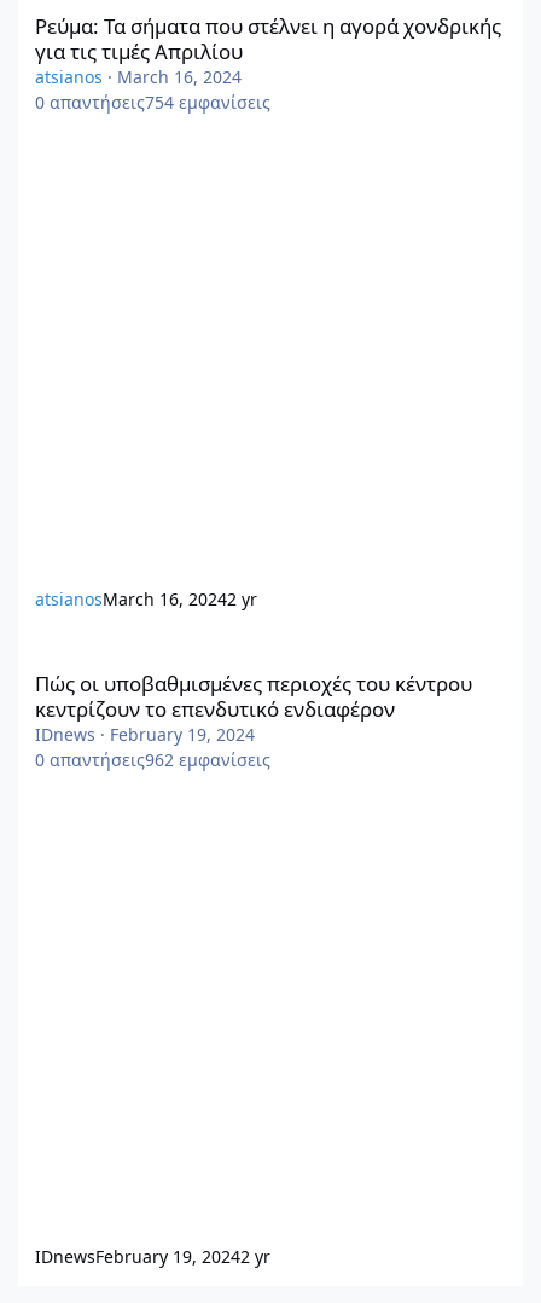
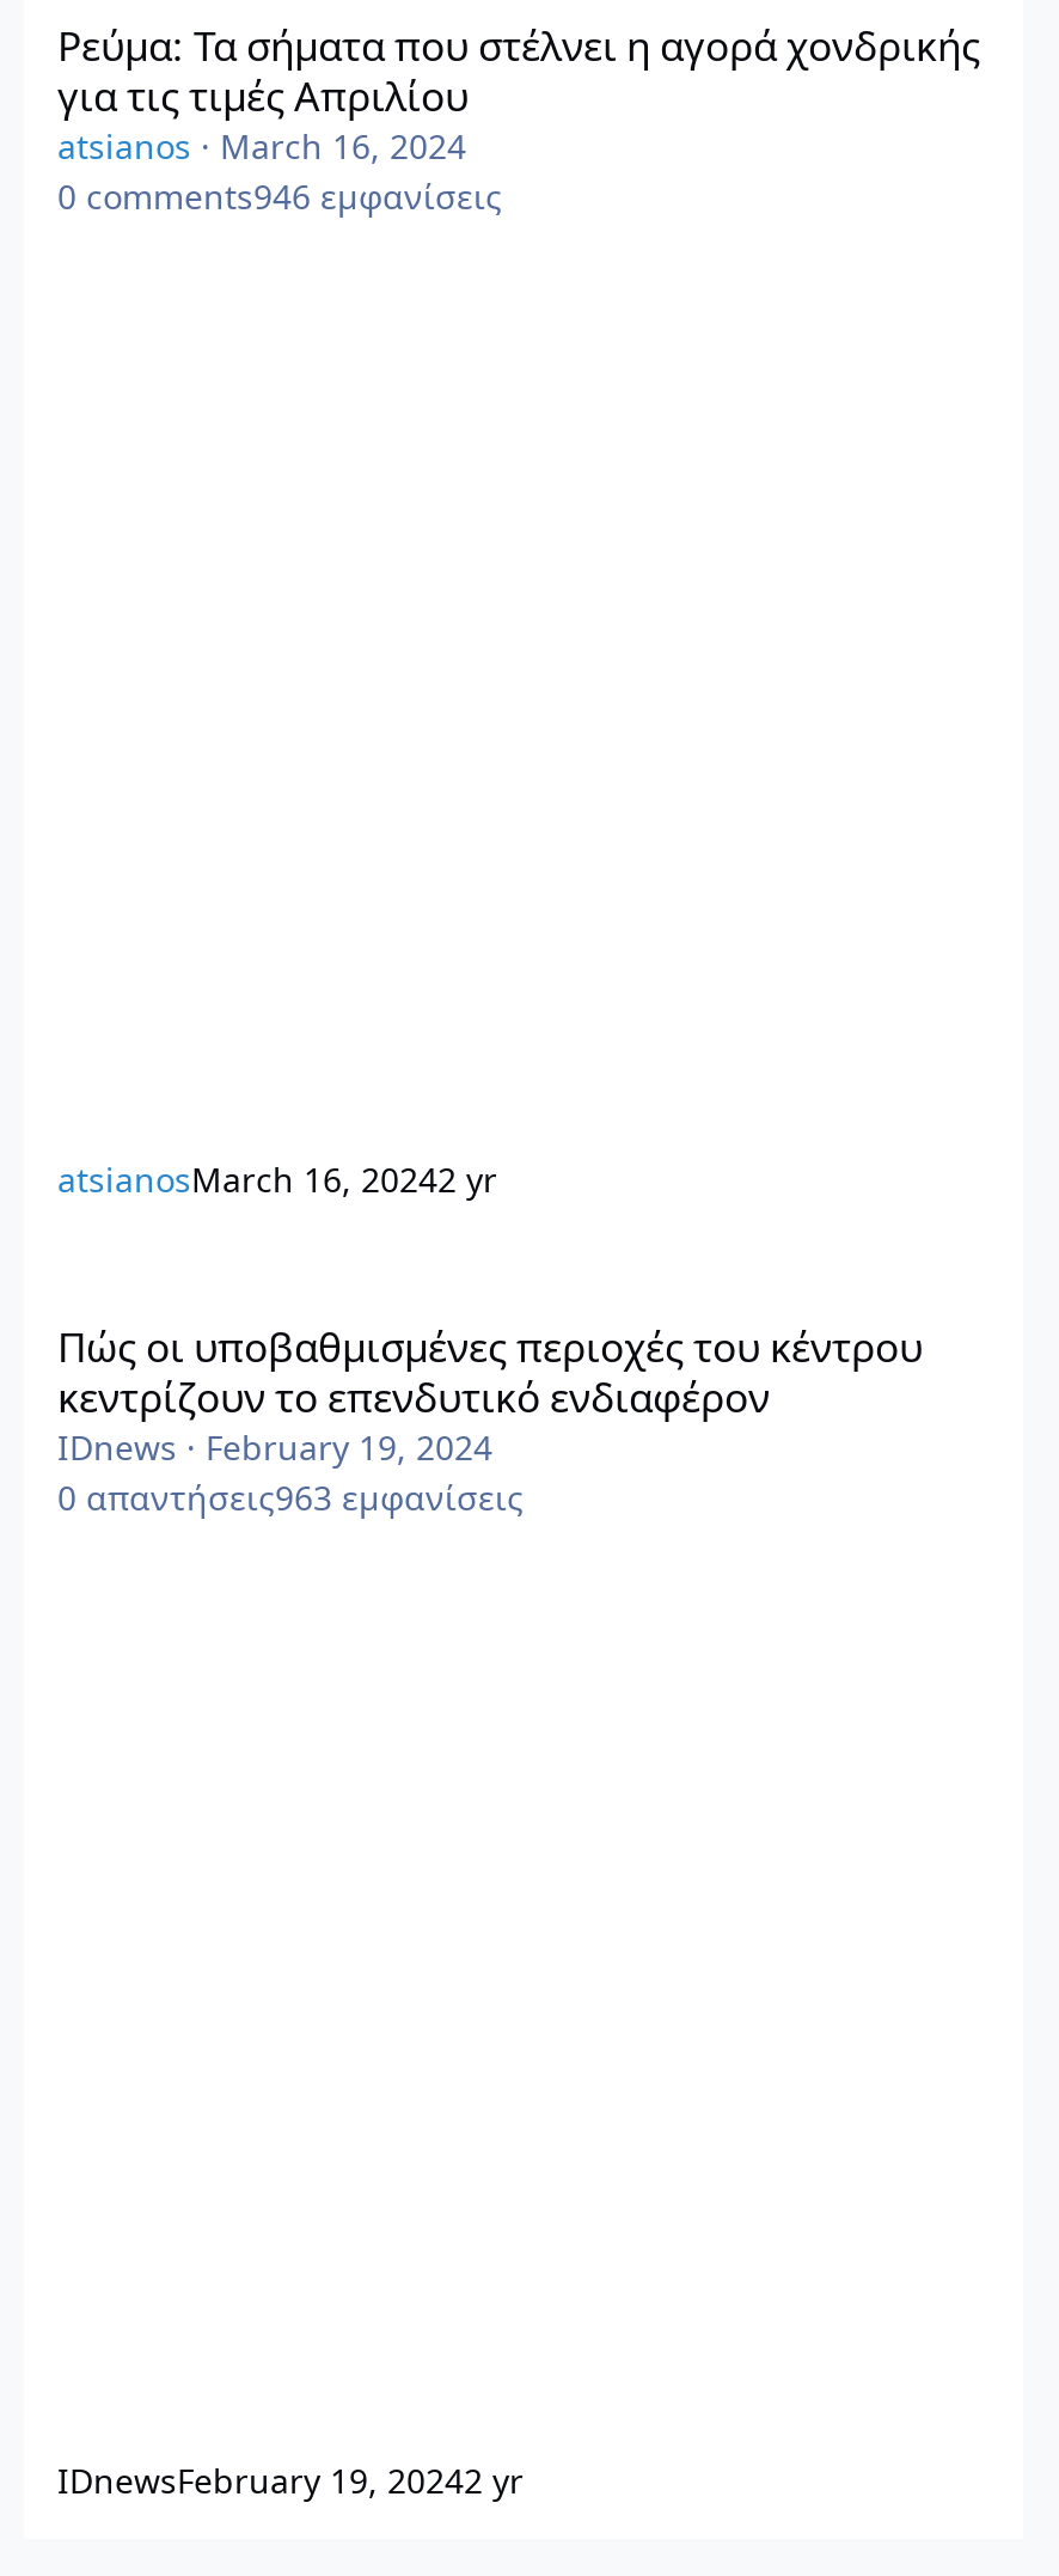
- 0 απαντήσεις754 εμφανίσεις
+ 0 comments946 εμφανίσεις

- 0 απαντήσεις962 εμφανίσεις
+ 0 απαντήσεις963 εμφανίσεις
